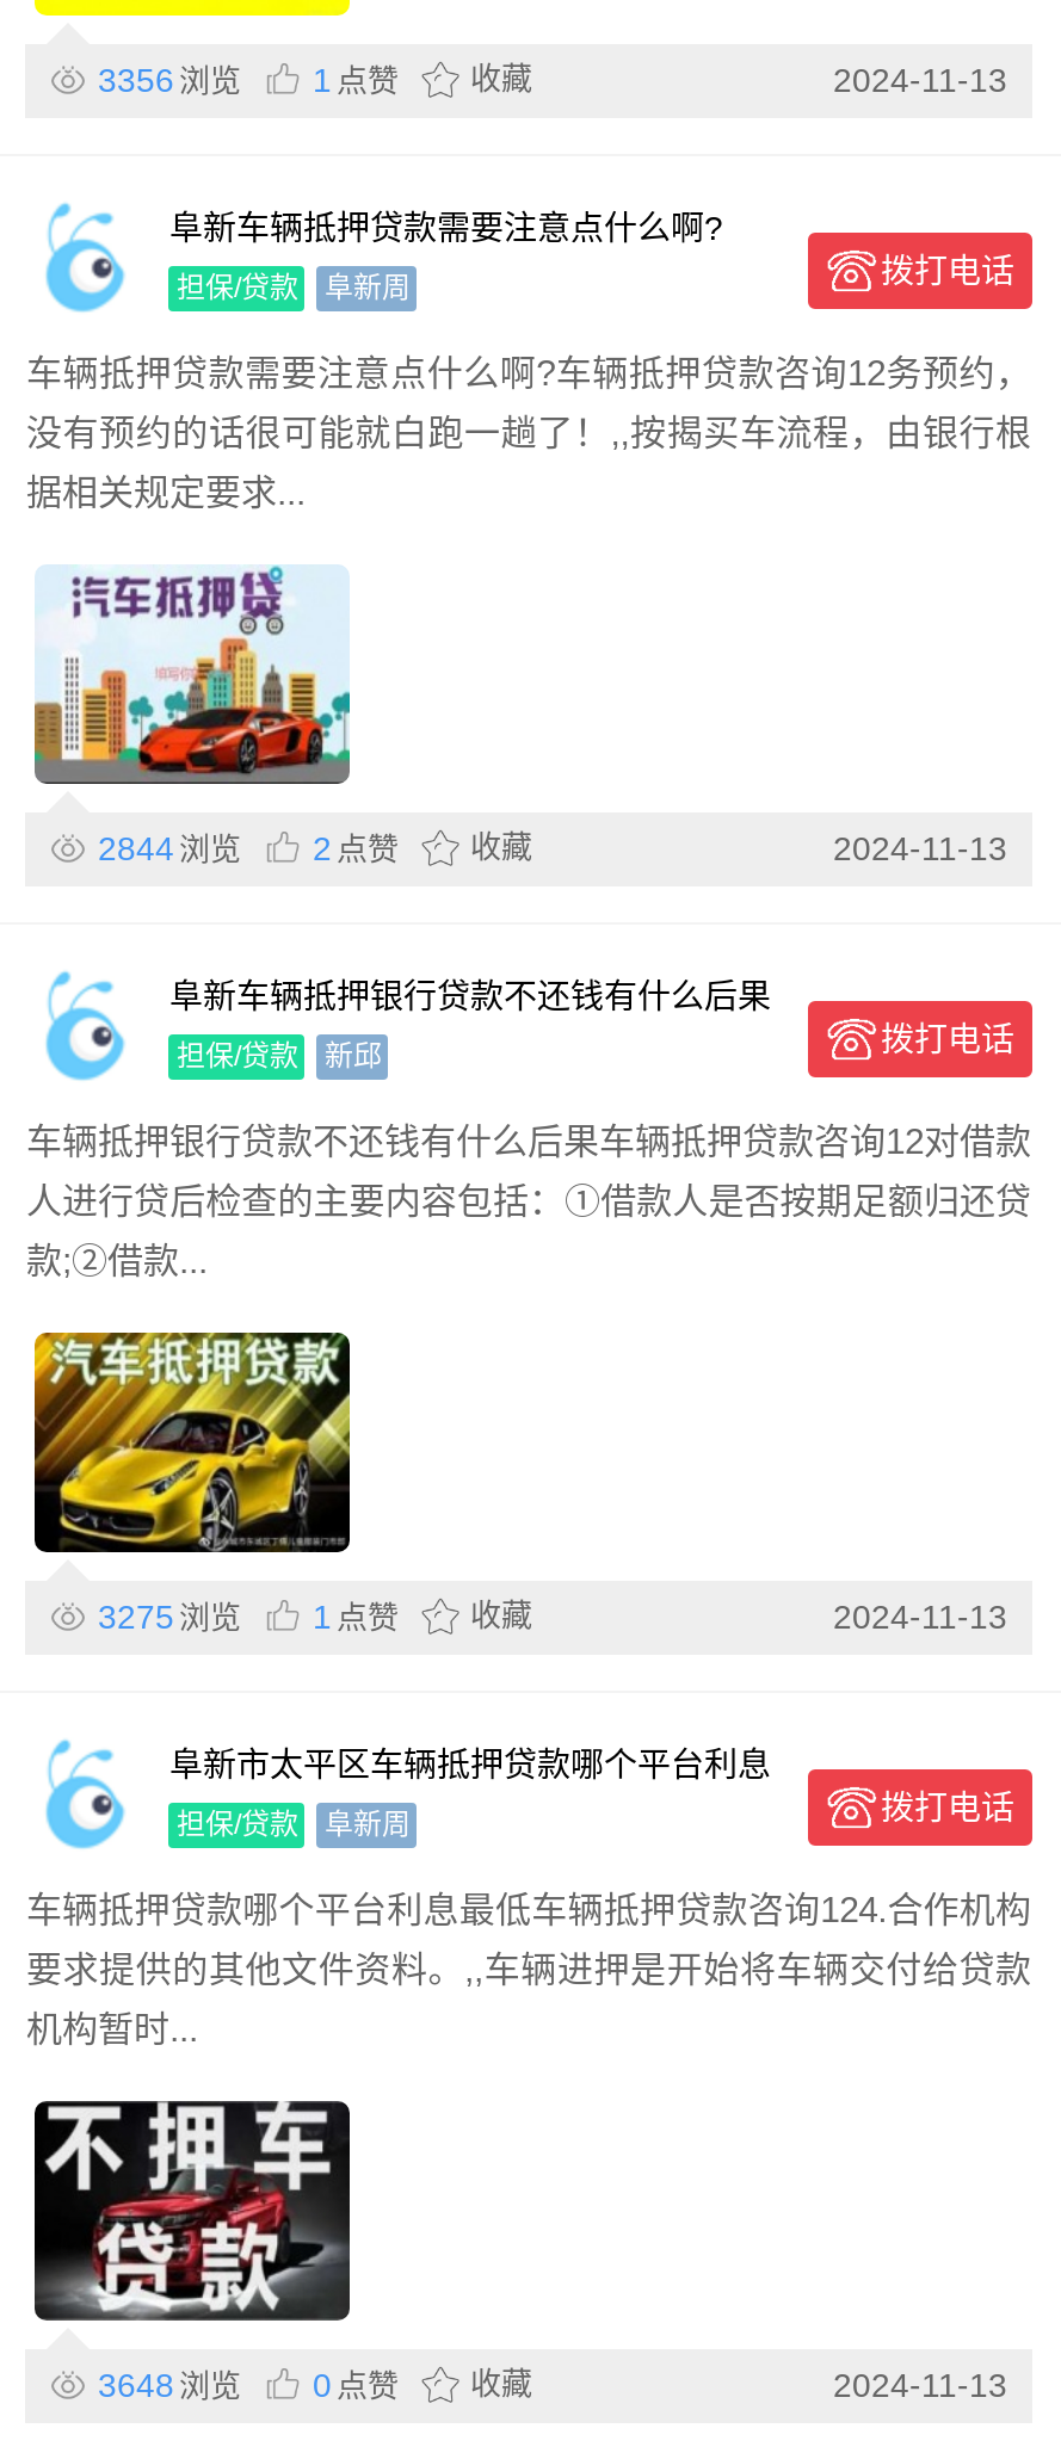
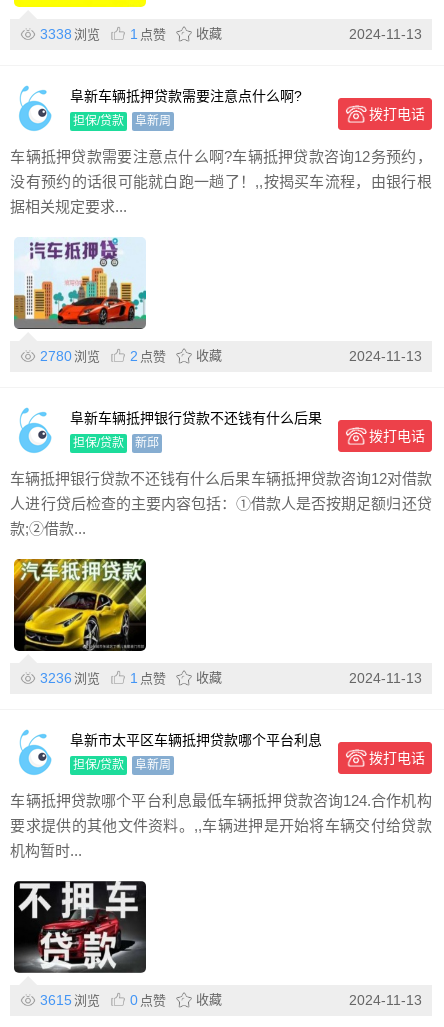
- 3356 浏览 1 点赞 收藏
+ 3338 浏览 1 点赞 收藏

- 2844 浏览 2 点赞 收藏
+ 2780 浏览 2 点赞 收藏

- 3275 浏览 1 点赞 收藏
+ 3236 浏览 1 点赞 收藏

- 3648 浏览 0 点赞 收藏
+ 3615 浏览 0 点赞 收藏
